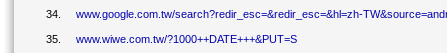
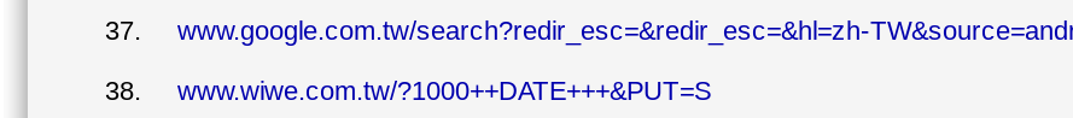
- 34.
+ 37.

- 35. www.wiwe.com.tw/?1000++DATE+++&PUT=S
+ 38. www.wiwe.com.tw/?1000++DATE+++&PUT=S
